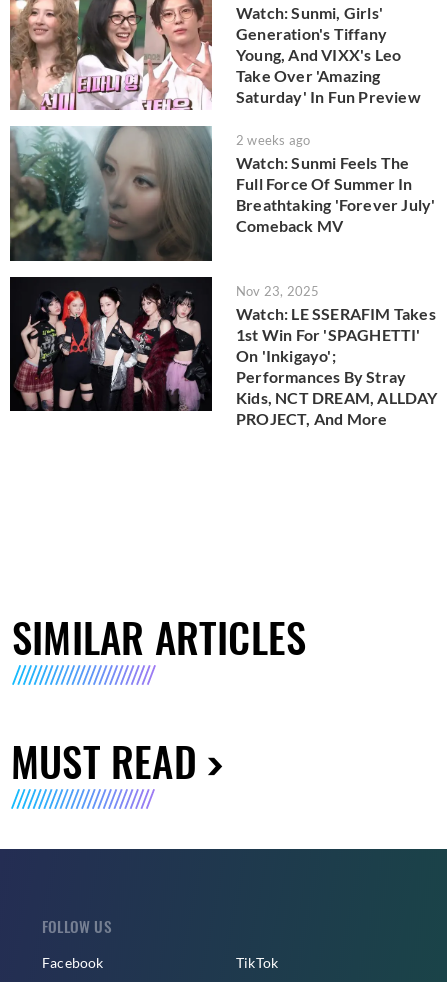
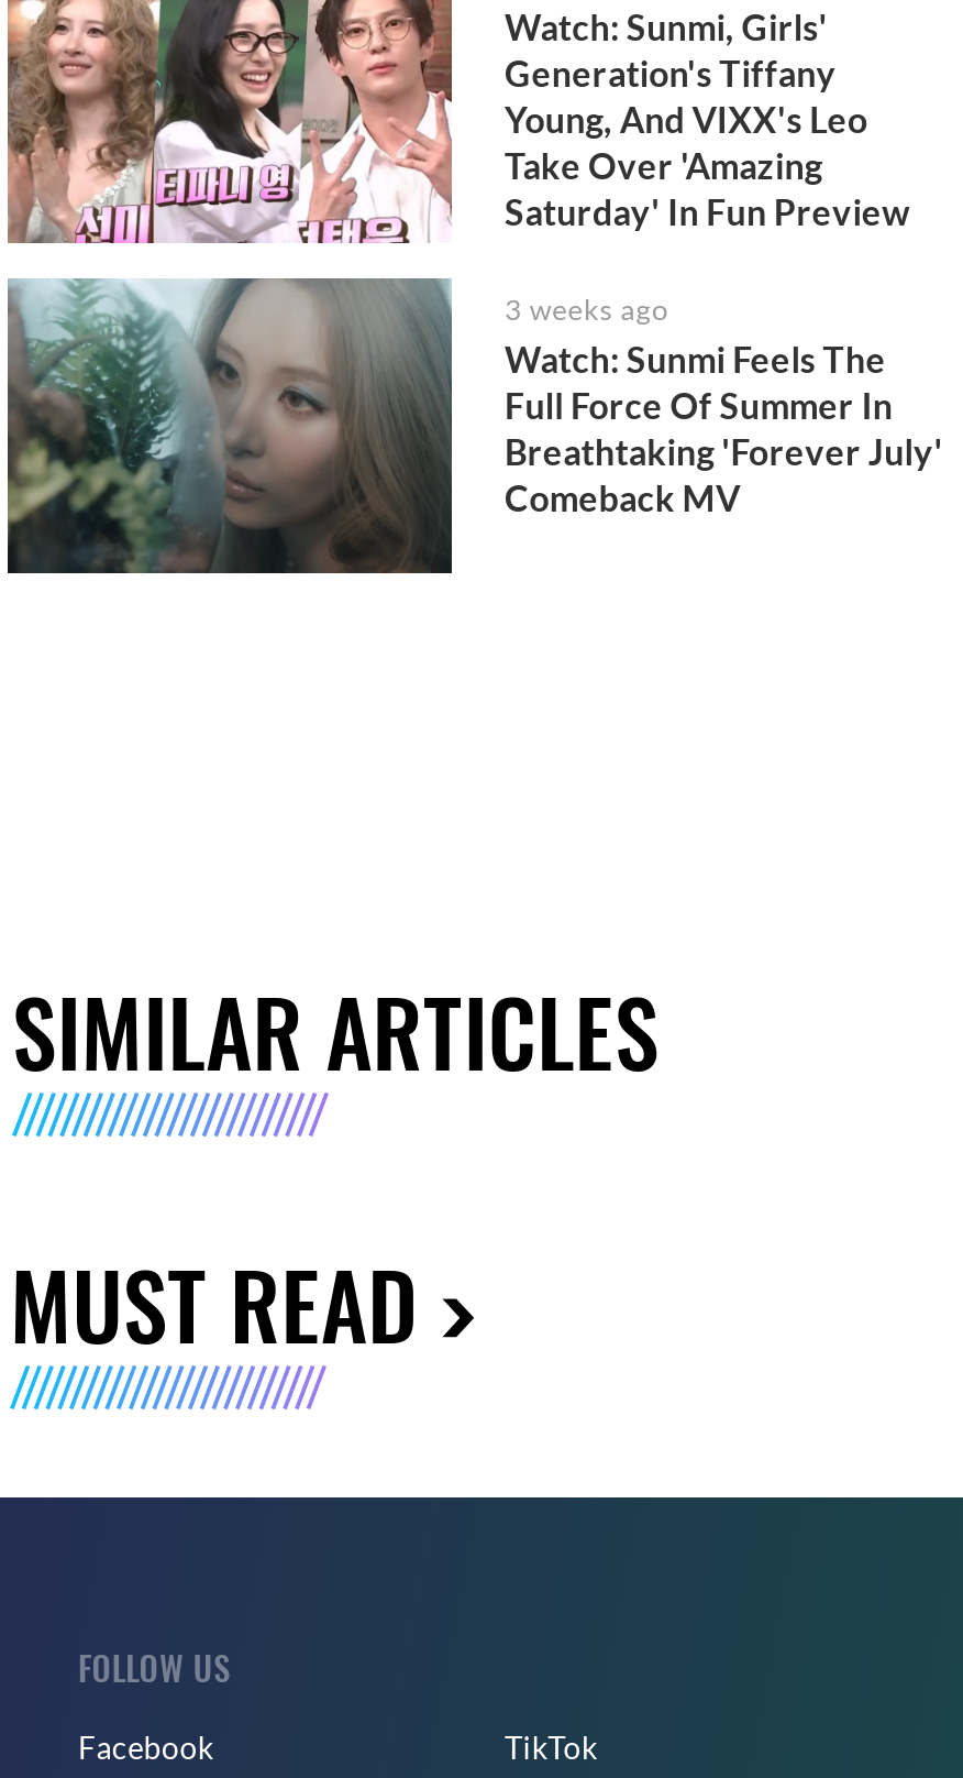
- 2 weeks ago
+ 3 weeks ago

- [image]
- Nov 23, 2025
- Watch: LE SSERAFIM Takes
- 1st Win For 'SPAGHETTI'
- On 'Inkigayo';
- Performances By Stray
- Kids, NCT DREAM, ALLDAY
- PROJECT, And More
